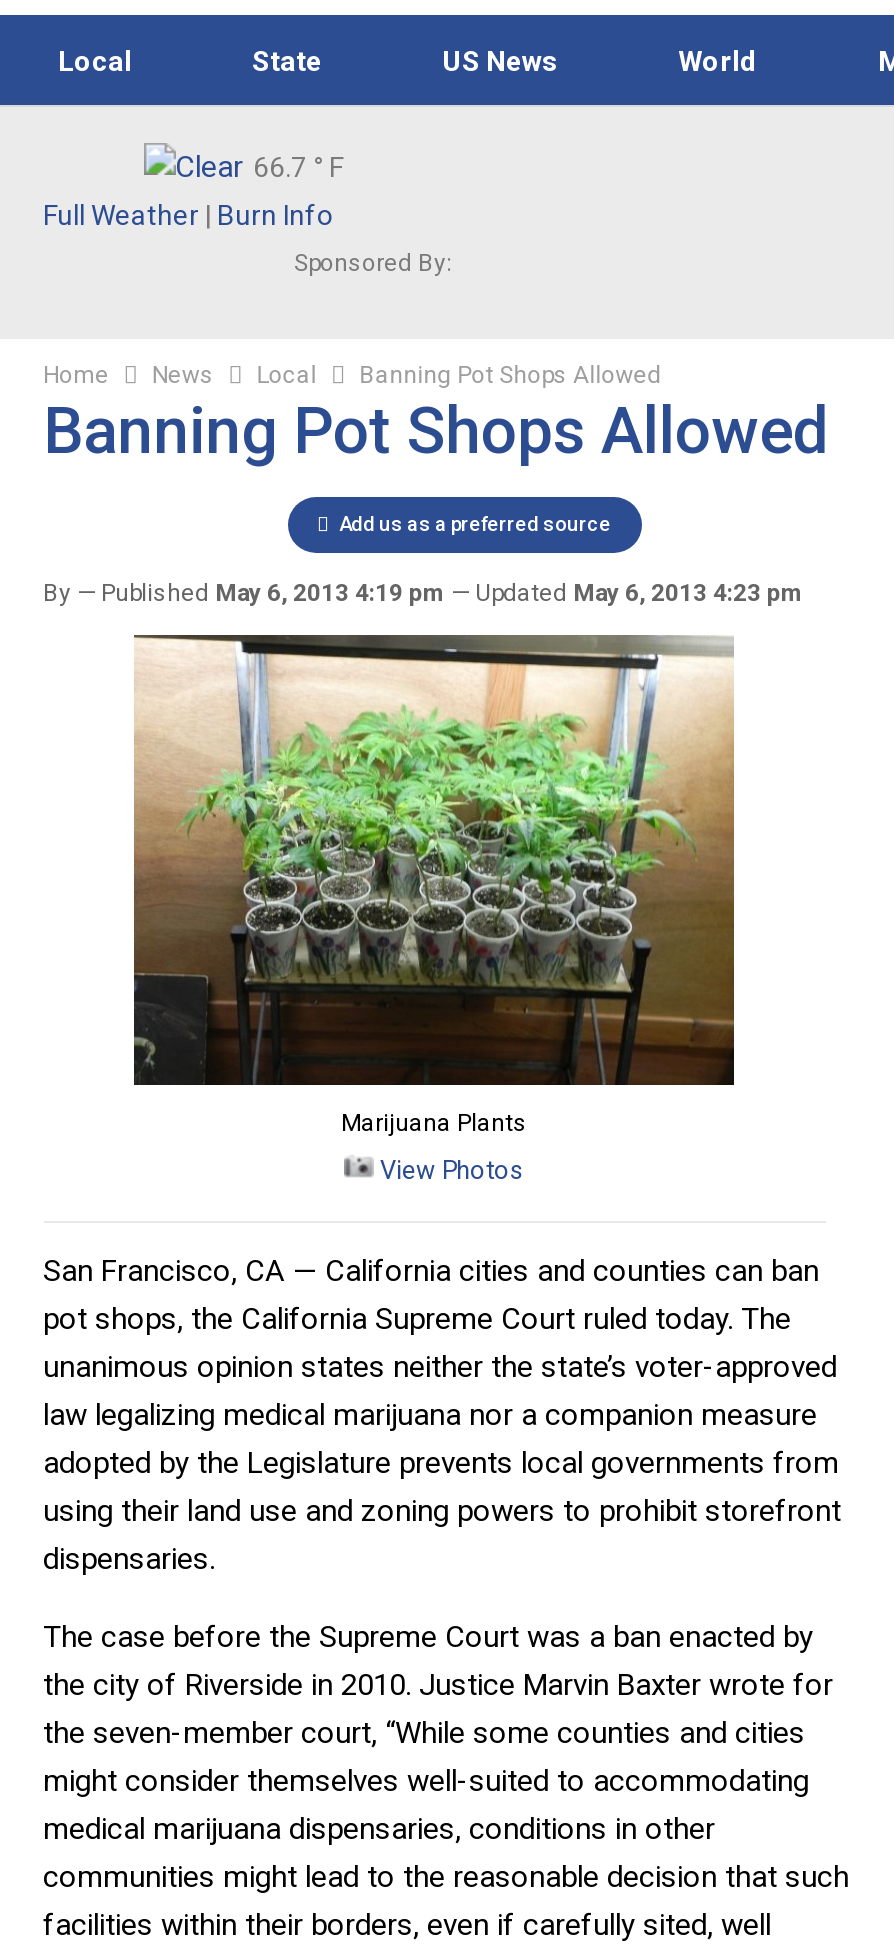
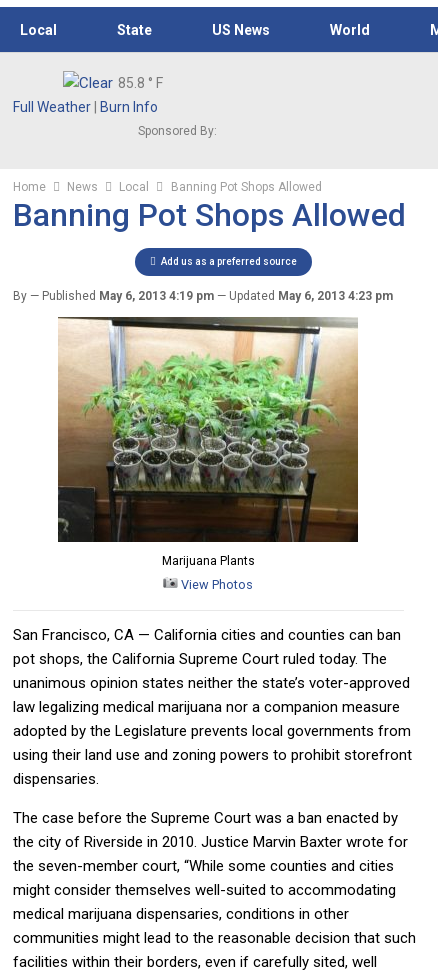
- 66.7 ° F
+ 85.8 ° F
